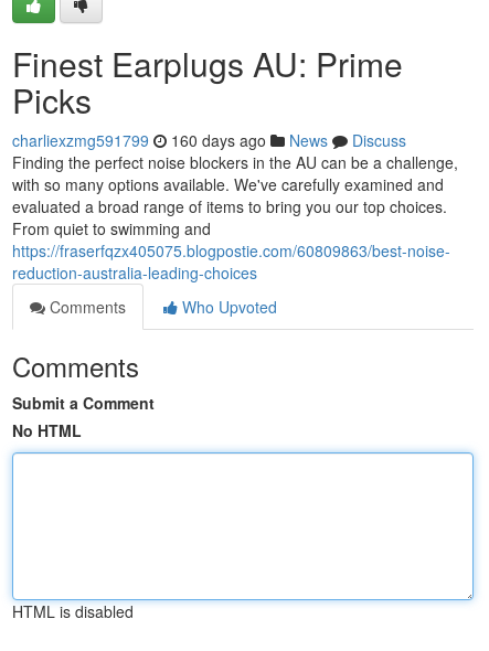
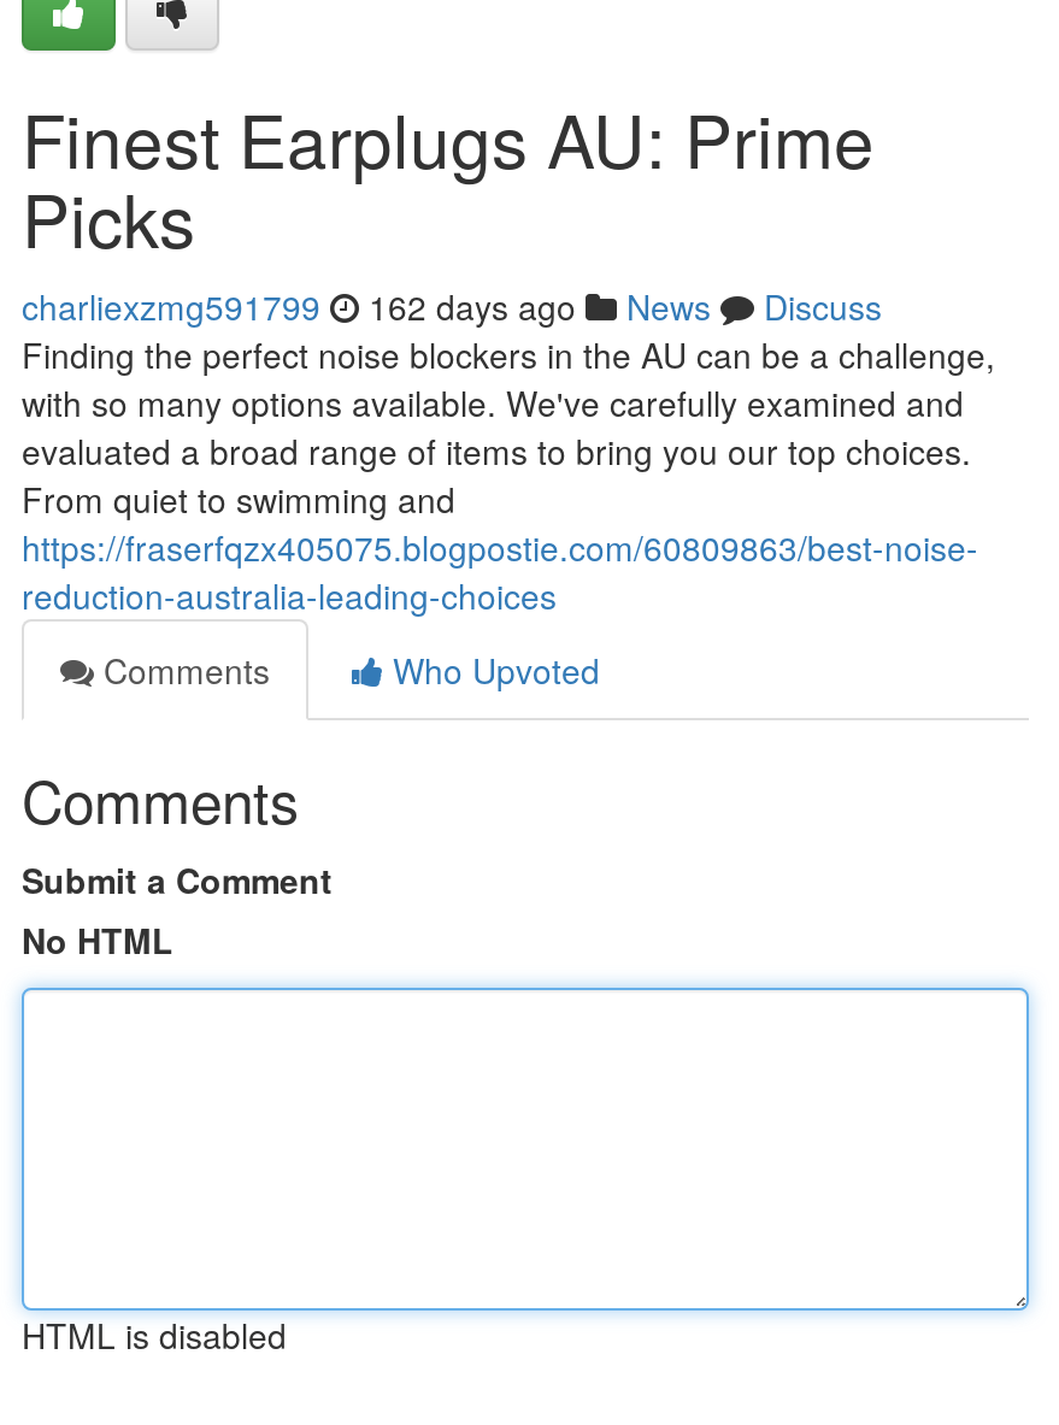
- charliexzmg591799 160 days ago News Discuss
+ charliexzmg591799 162 days ago News Discuss
